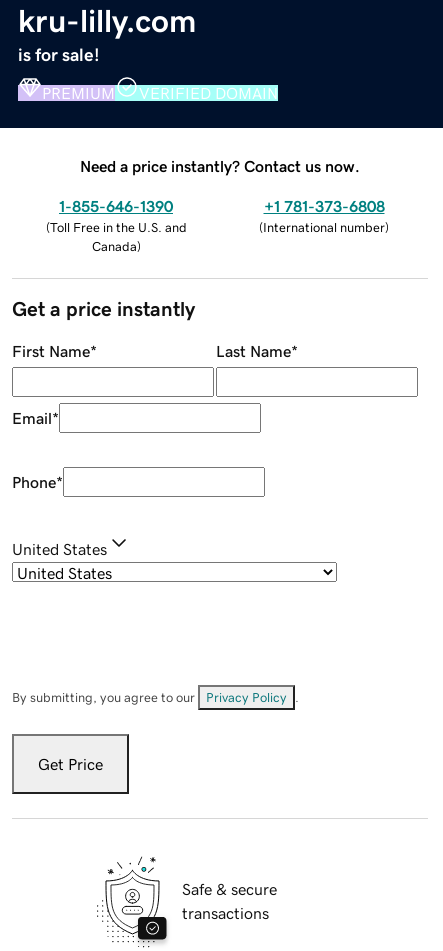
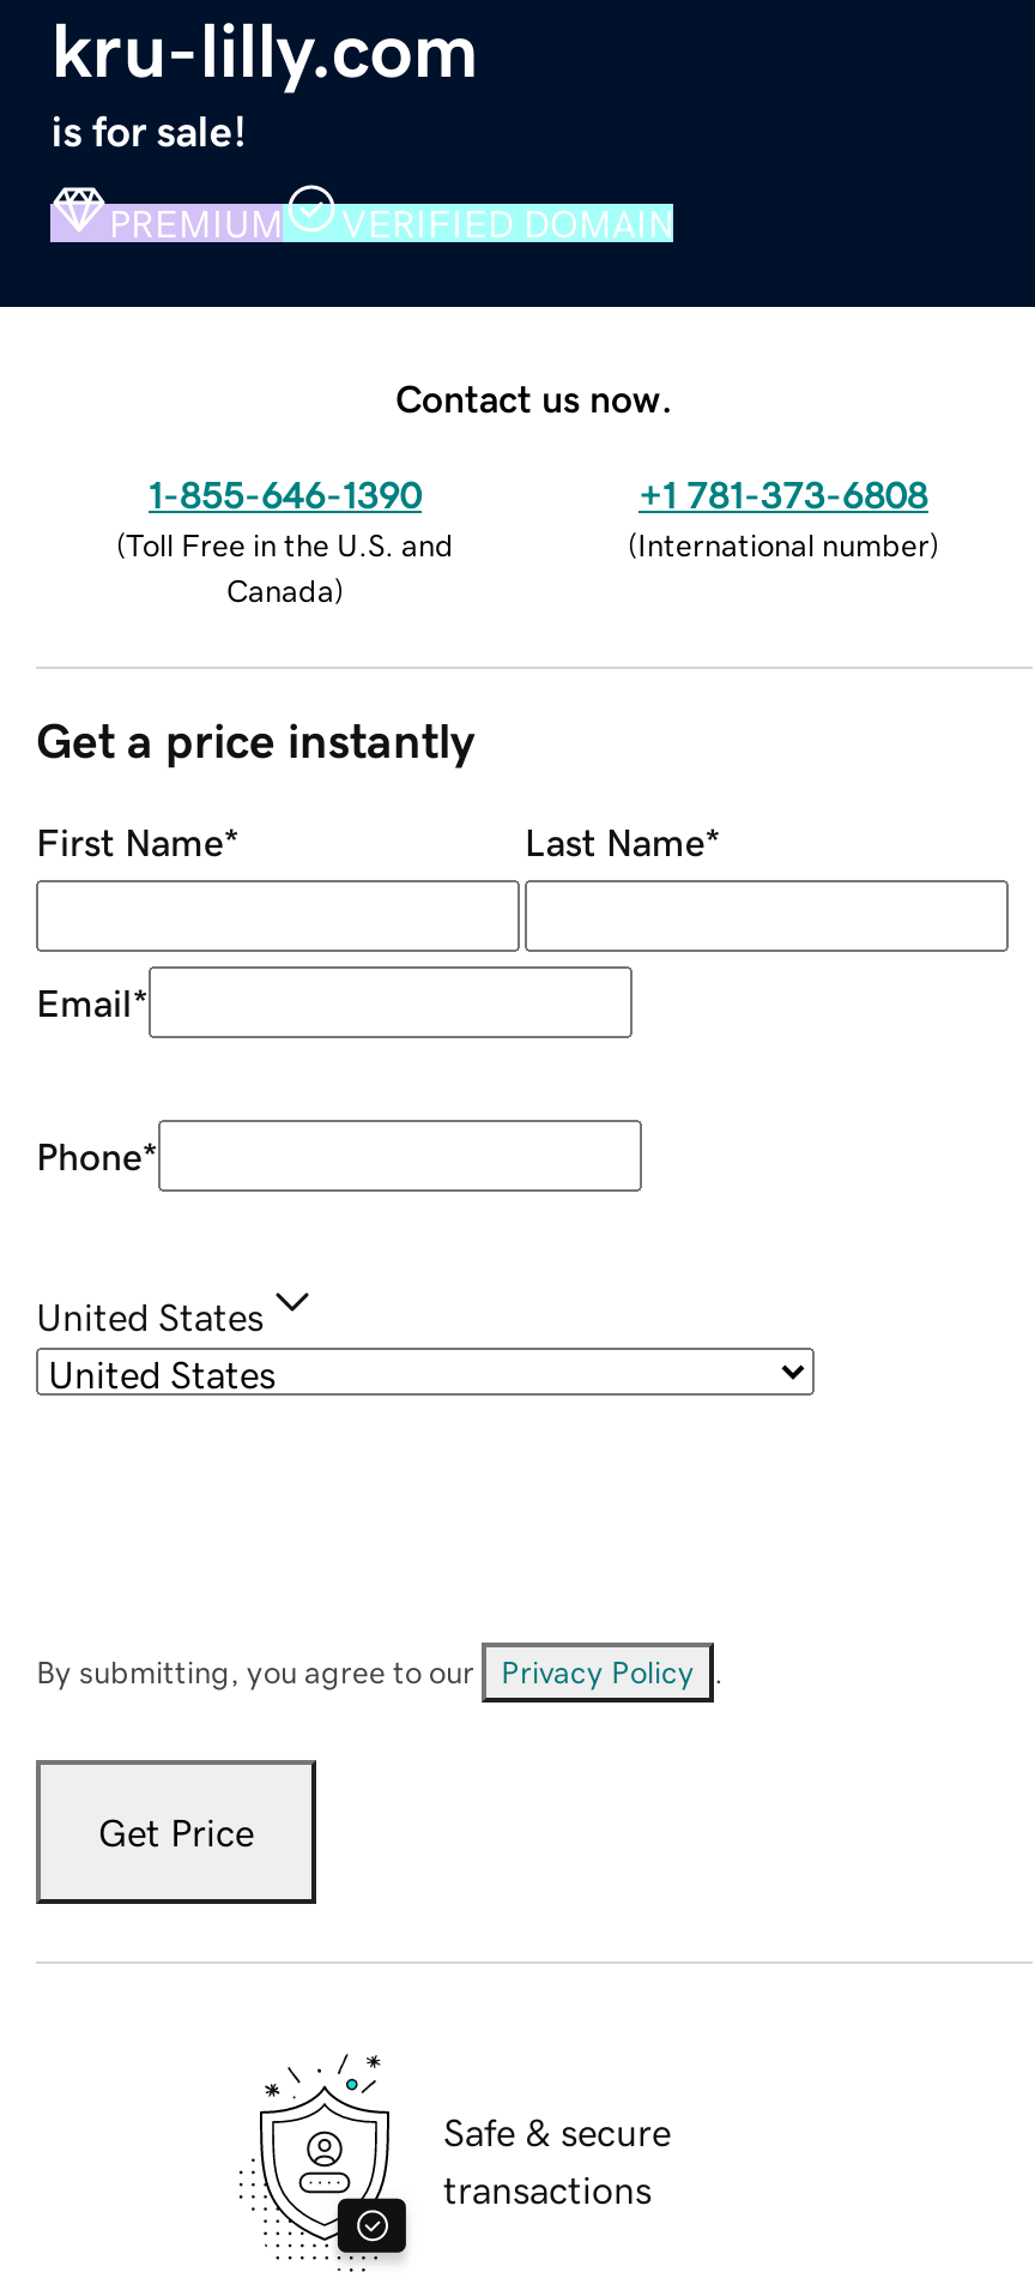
- Need a price instantly? Contact us now.
+ Contact us now.
